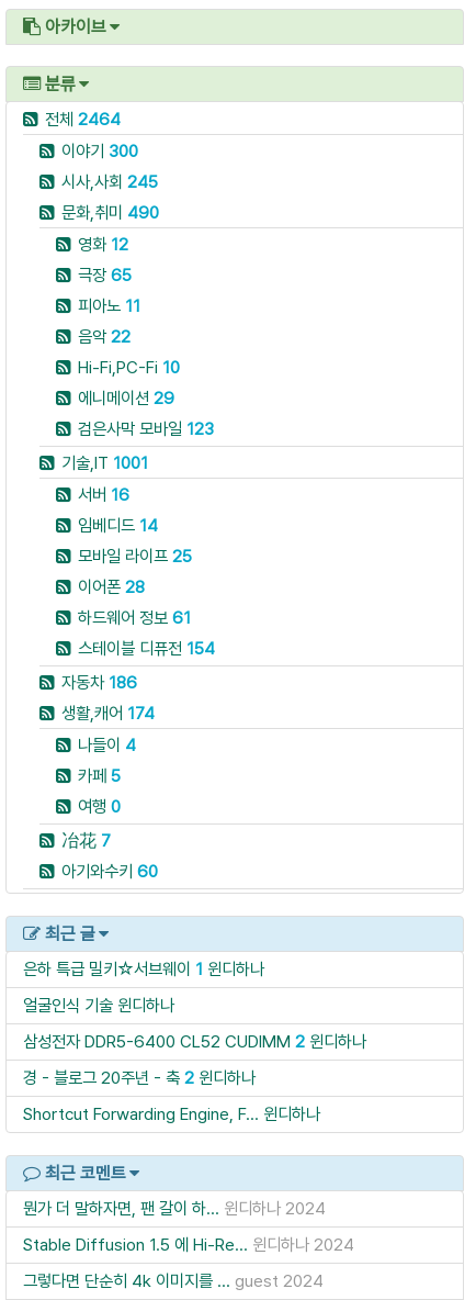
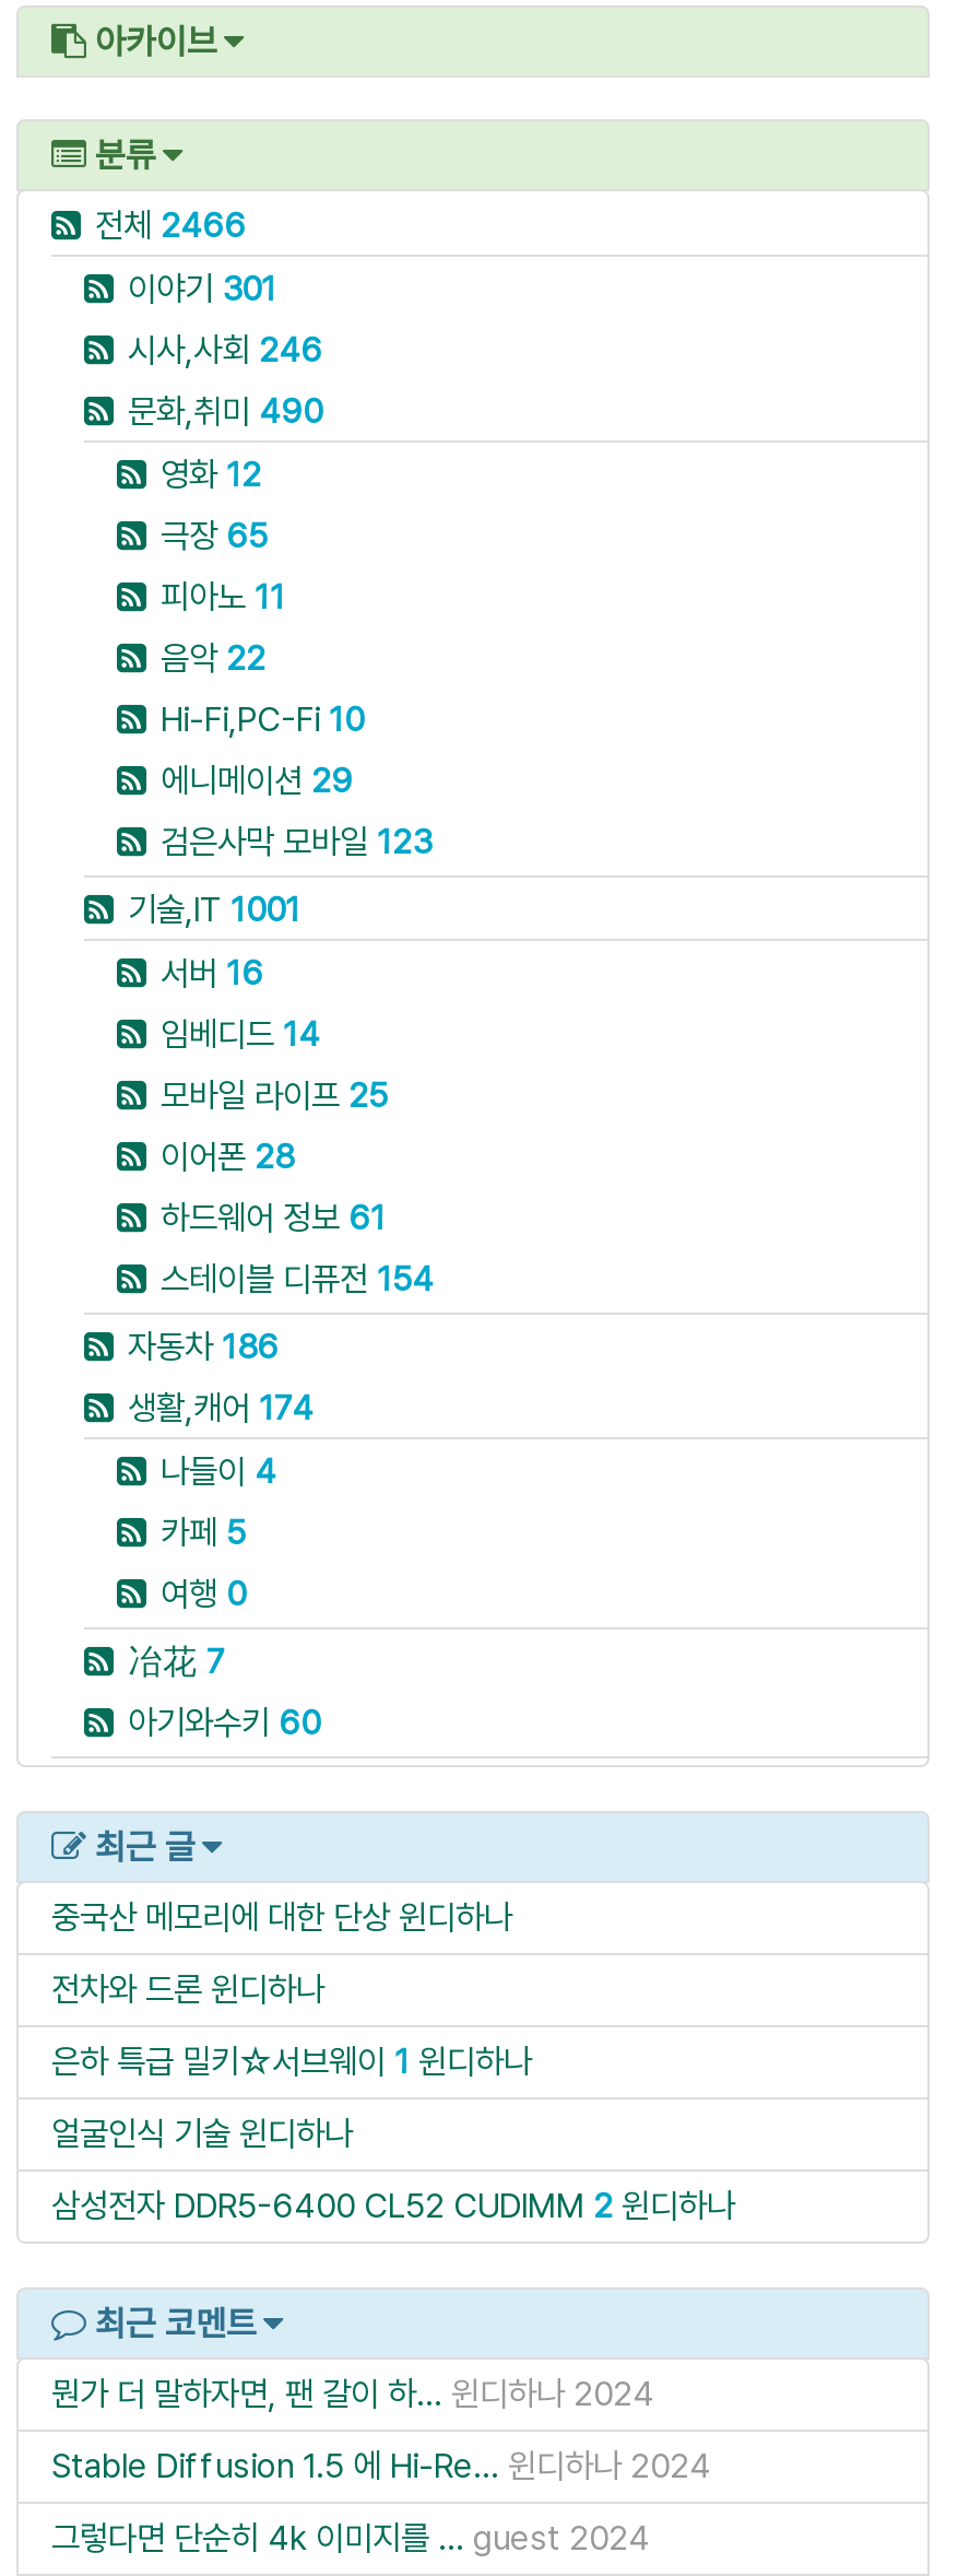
- 전체 2464
+ 전체 2466

- 이야기 300
+ 이야기 301

- 시사,사회 245
+ 시사,사회 246

+ 중국산 메모리에 대한 단상 윈디하나
+ 전차와 드론 윈디하나

moved down: 얼굴인식 기술 윈디하나 | 삼성전자 DDR5-6400 CL52 CUDIMM 2 윈디하나

- 경 - 블로그 20주년 - 축 2 윈디하나
- Shortcut Forwarding Engine, F... 윈디하나
